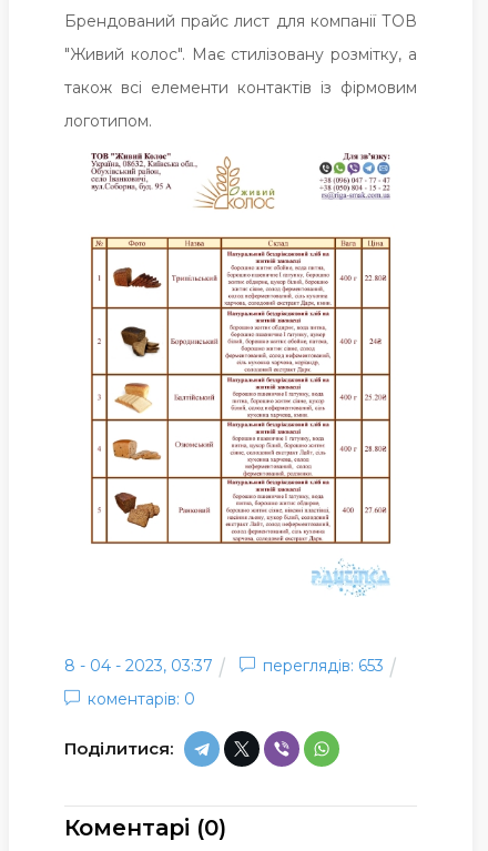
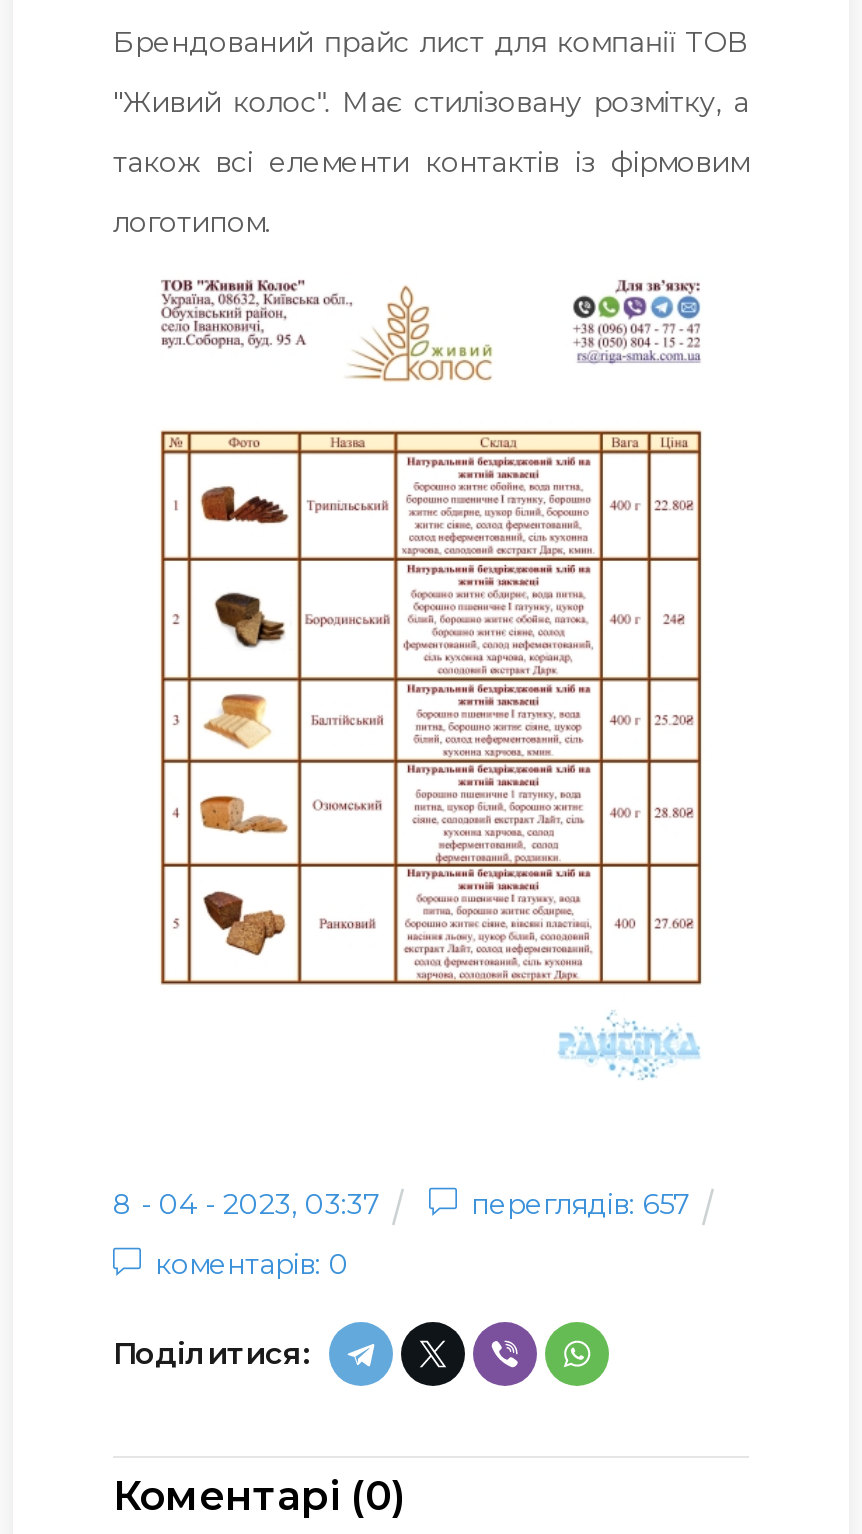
- переглядів: 653
+ переглядів: 657
